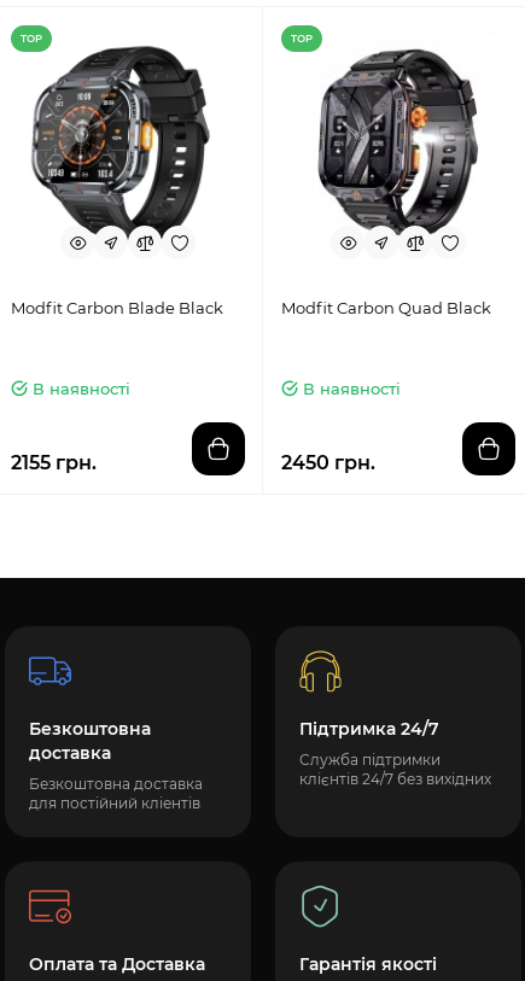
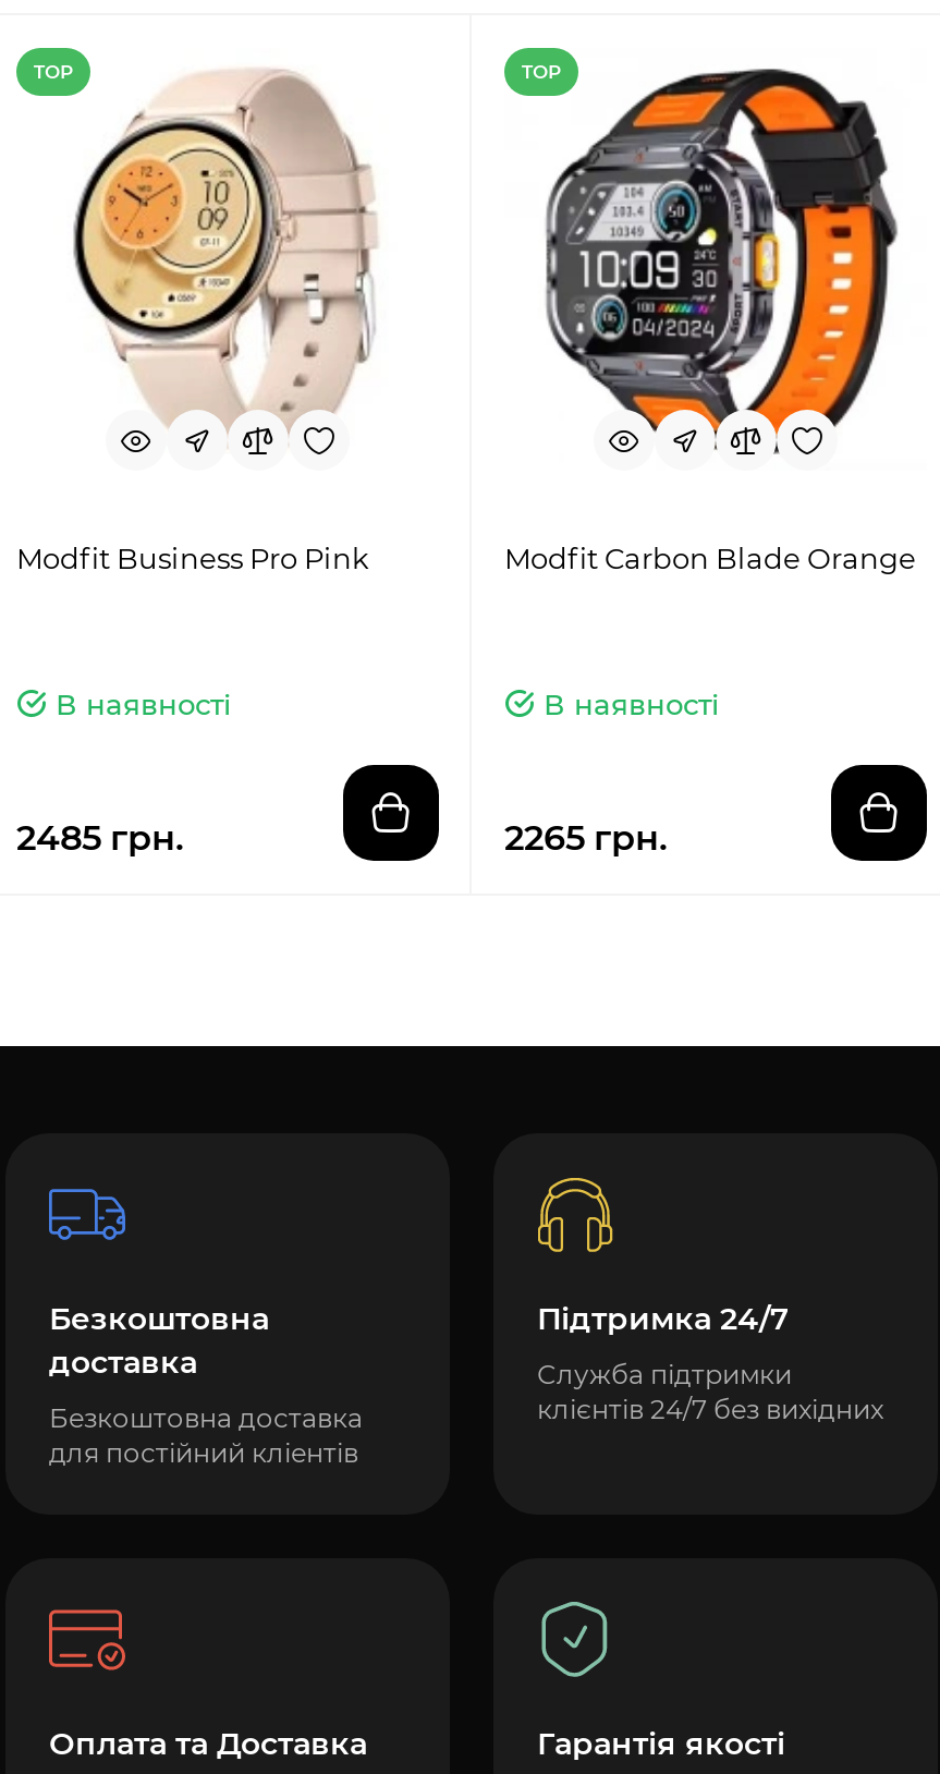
- [image]
+ [image]

- [image]
+ [image]

- Modfit Carbon Blade Black
+ Modfit Business Pro Pink

- Modfit Carbon Quad Black
+ Modfit Carbon Blade Orange

- 2155 грн.
+ 2485 грн.

- 2450 грн.
+ 2265 грн.
